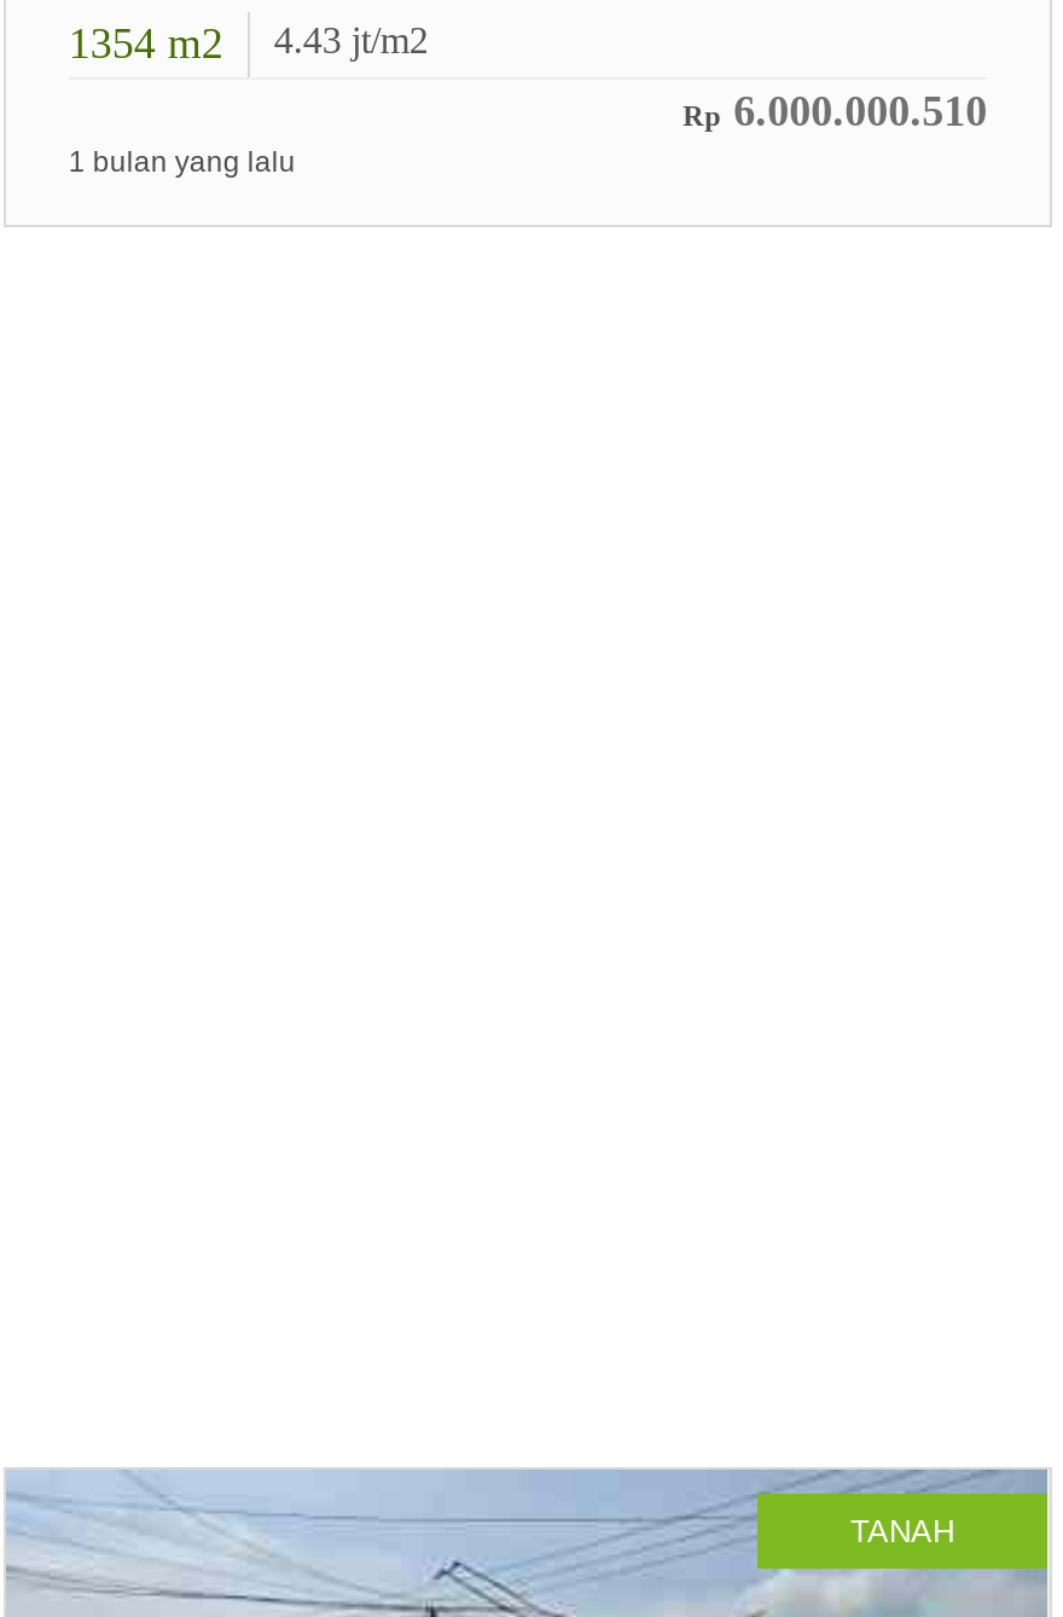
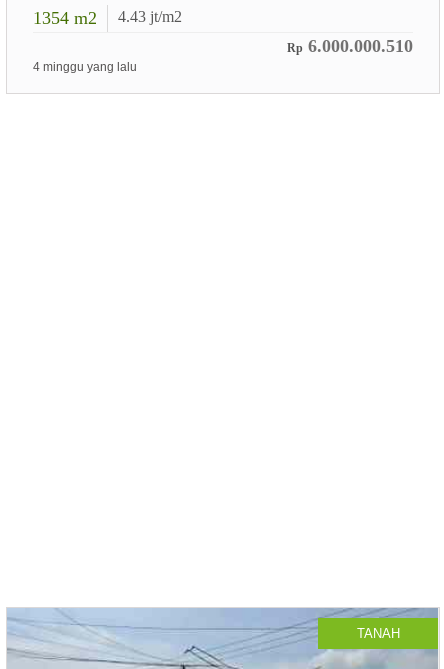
- 1 bulan yang lalu
+ 4 minggu yang lalu
